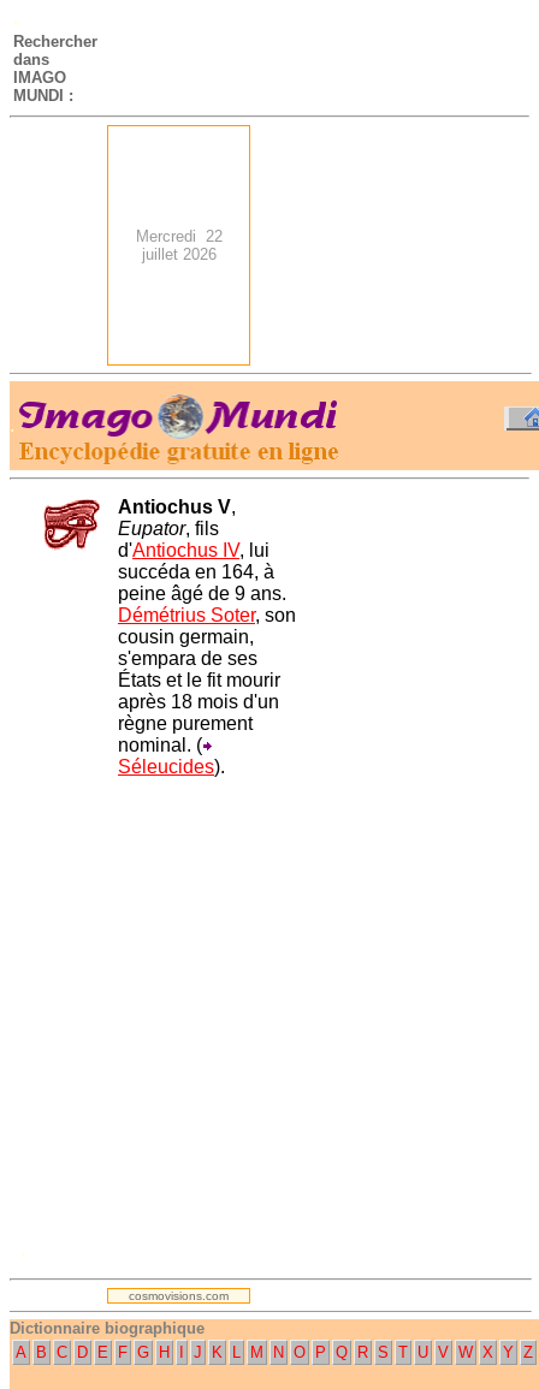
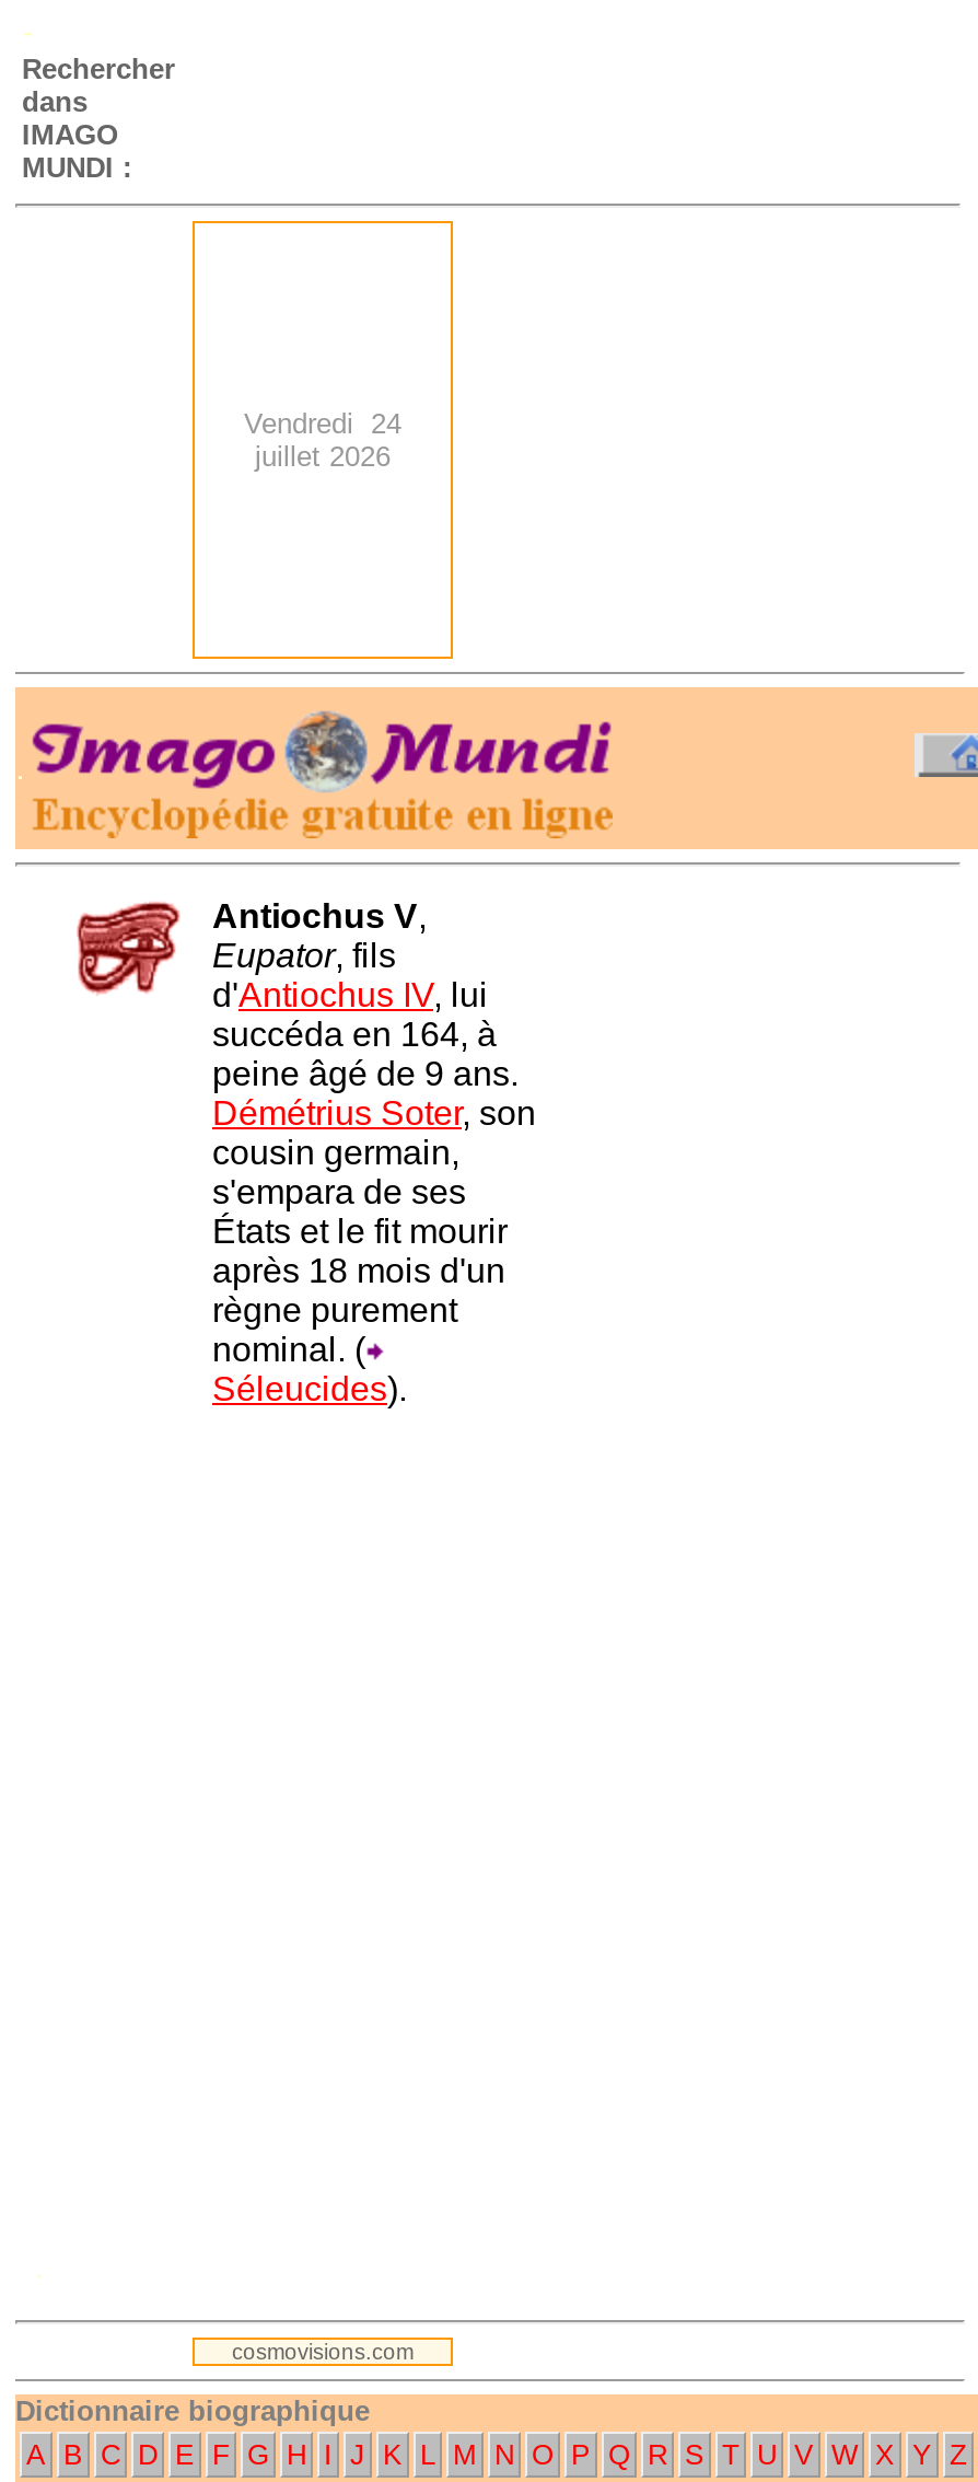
- Mercredi 22
+ Vendredi 24
